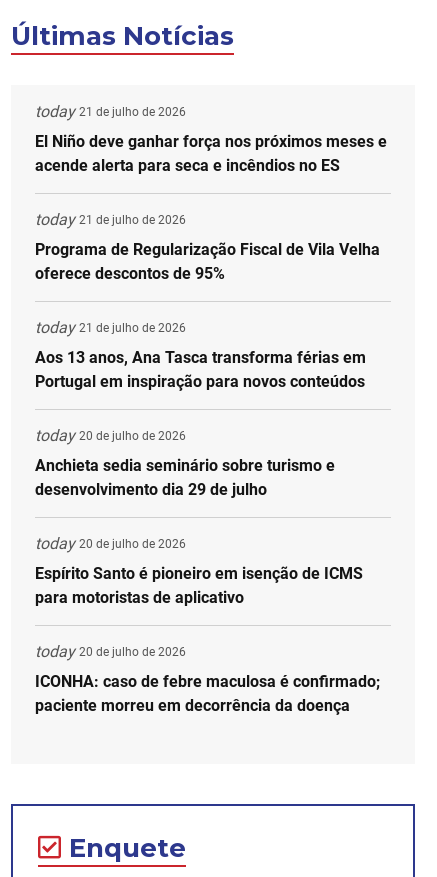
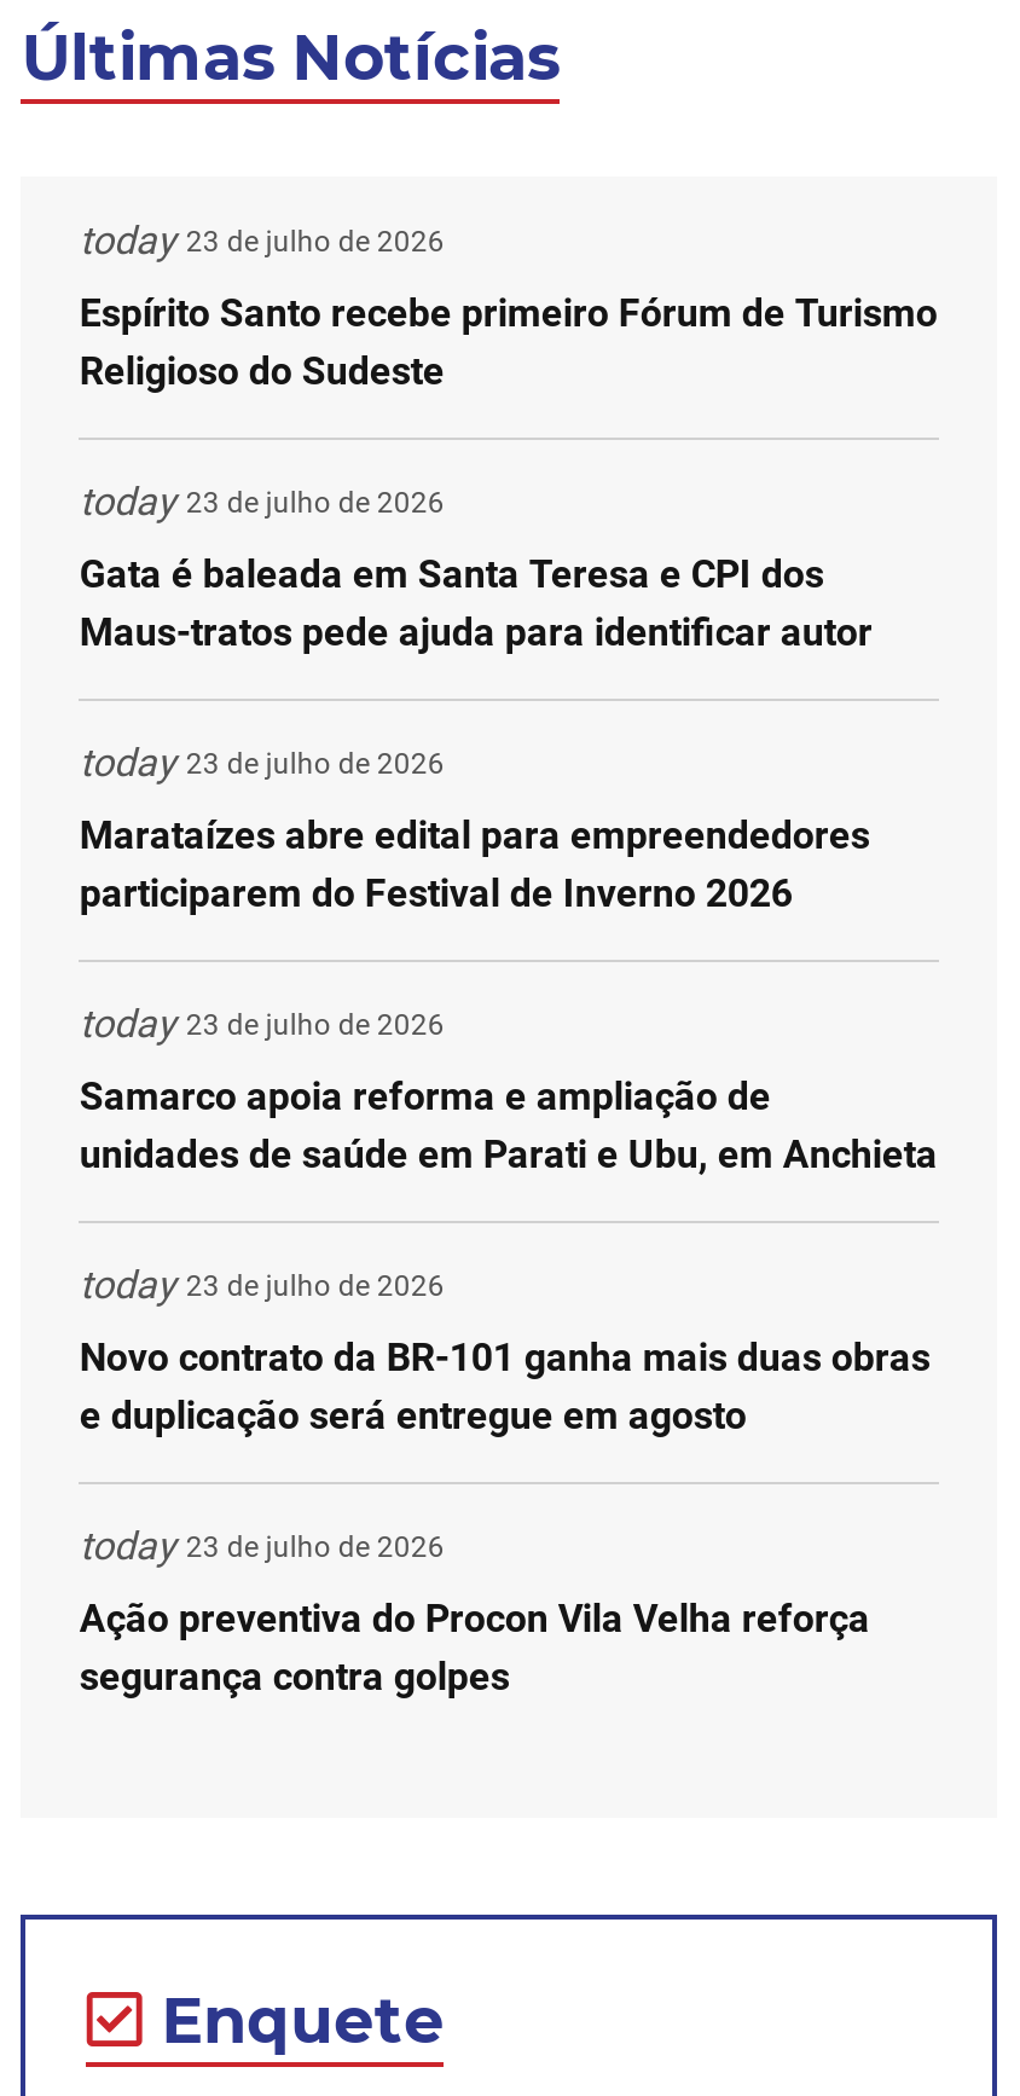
- today 21 de julho de 2026
+ today 23 de julho de 2026

- El Niño deve ganhar força nos próximos meses e
- acende alerta para seca e incêndios no ES
+ Espírito Santo recebe primeiro Fórum de Turismo
+ Religioso do Sudeste

- today 21 de julho de 2026
+ today 23 de julho de 2026

- Programa de Regularização Fiscal de Vila Velha
- oferece descontos de 95%
+ Gata é baleada em Santa Teresa e CPI dos
+ Maus-tratos pede ajuda para identificar autor

- today 21 de julho de 2026
+ today 23 de julho de 2026

- Aos 13 anos, Ana Tasca transforma férias em
- Portugal em inspiração para novos conteúdos
+ Marataízes abre edital para empreendedores
+ participarem do Festival de Inverno 2026

- today 20 de julho de 2026
+ today 23 de julho de 2026

- Anchieta sedia seminário sobre turismo e
- desenvolvimento dia 29 de julho
+ Samarco apoia reforma e ampliação de
+ unidades de saúde em Parati e Ubu, em Anchieta

- today 20 de julho de 2026
+ today 23 de julho de 2026

- Espírito Santo é pioneiro em isenção de ICMS
- para motoristas de aplicativo
+ Novo contrato da BR-101 ganha mais duas obras
+ e duplicação será entregue em agosto

- today 20 de julho de 2026
+ today 23 de julho de 2026

- ICONHA: caso de febre maculosa é confirmado;
- paciente morreu em decorrência da doença
+ Ação preventiva do Procon Vila Velha reforça
+ segurança contra golpes
